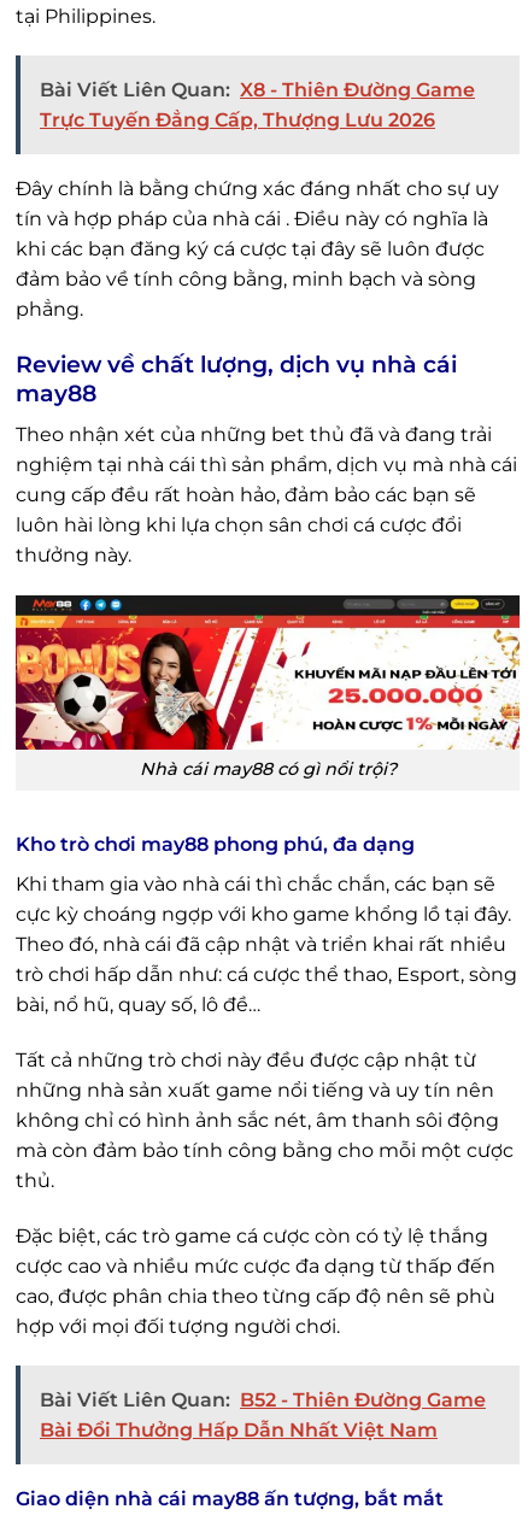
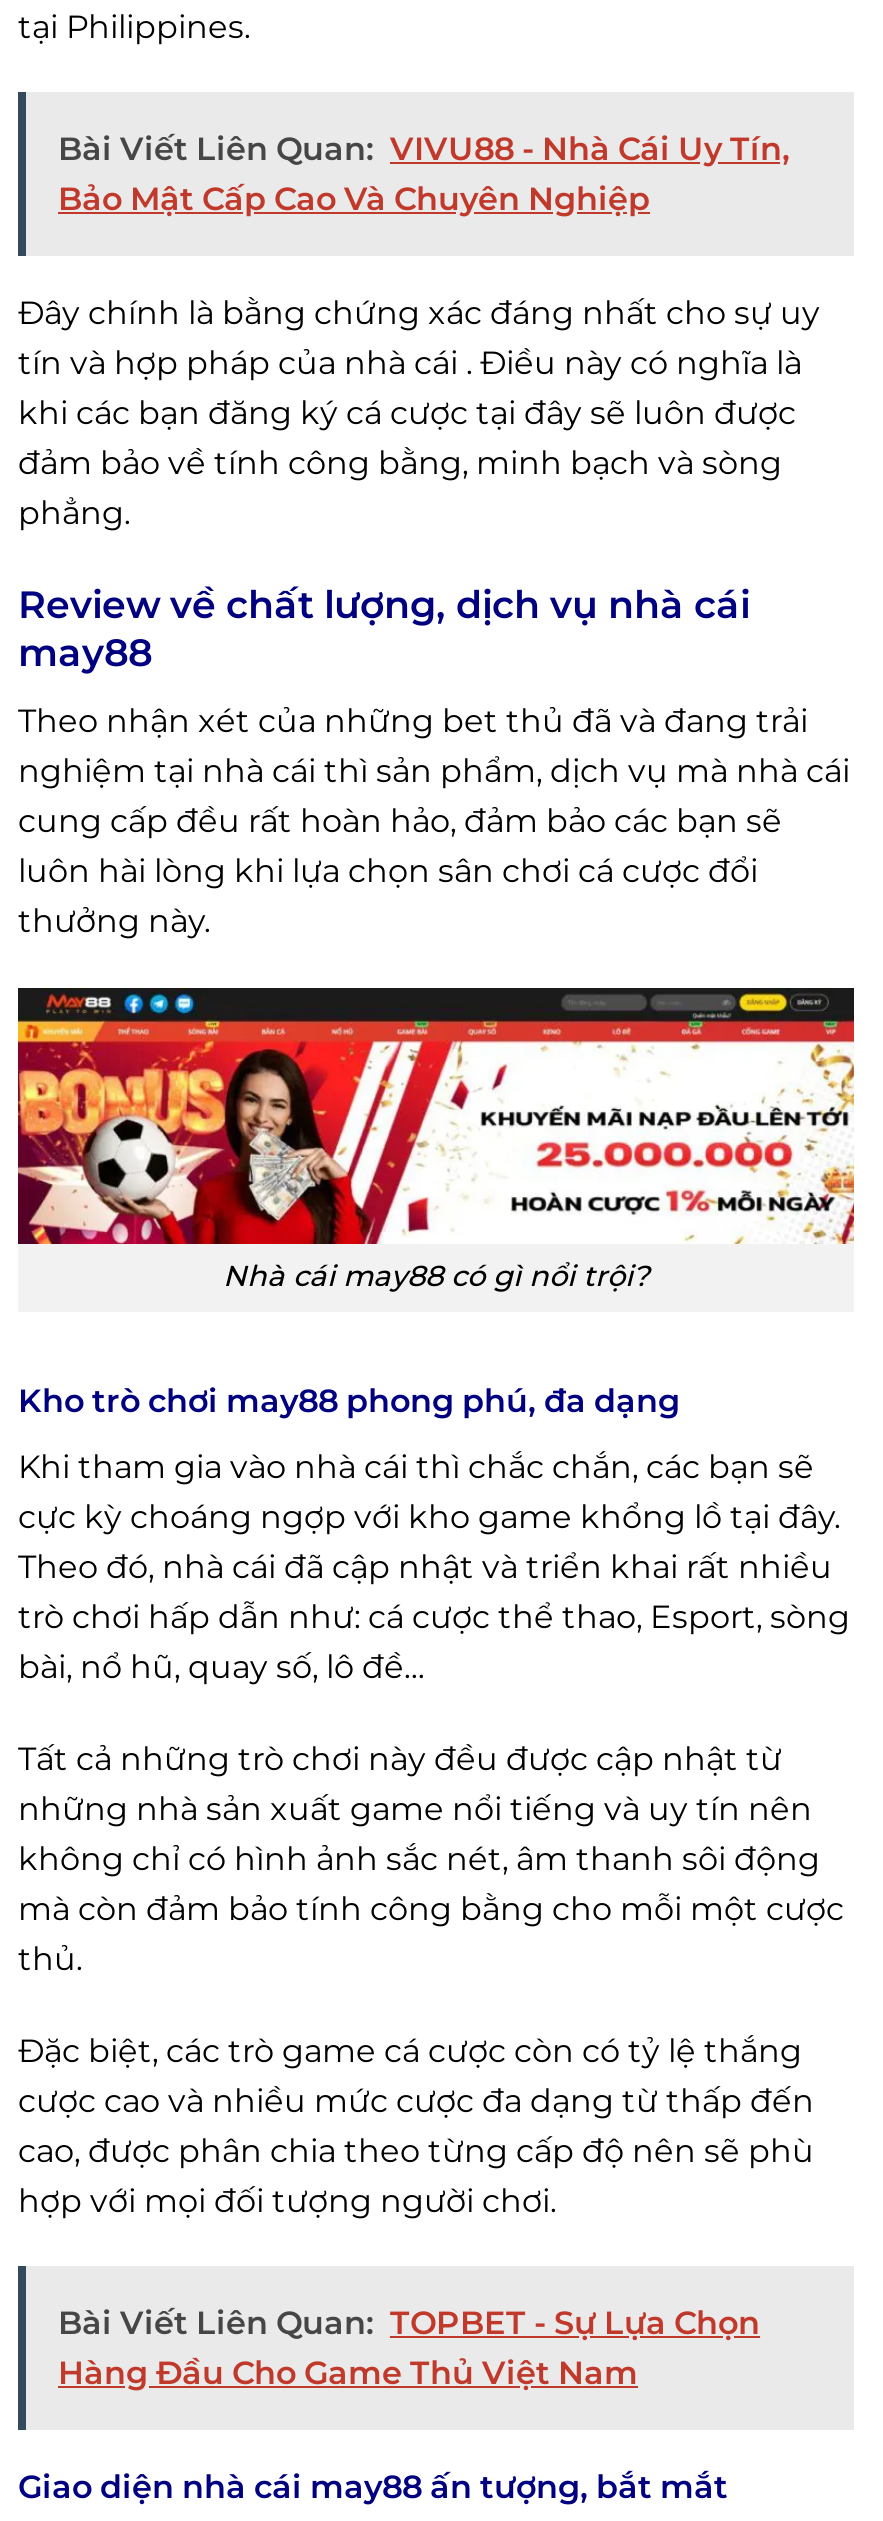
- Bài Viết Liên Quan: X8 - Thiên Đường Game
- Trực Tuyến Đẳng Cấp, Thượng Lưu 2026
+ Bài Viết Liên Quan: VIVU88 - Nhà Cái Uy Tín,
+ Bảo Mật Cấp Cao Và Chuyên Nghiệp

- Bài Viết Liên Quan: B52 - Thiên Đường Game
- Bài Đổi Thưởng Hấp Dẫn Nhất Việt Nam
+ Bài Viết Liên Quan: TOPBET - Sự Lựa Chọn
+ Hàng Đầu Cho Game Thủ Việt Nam
